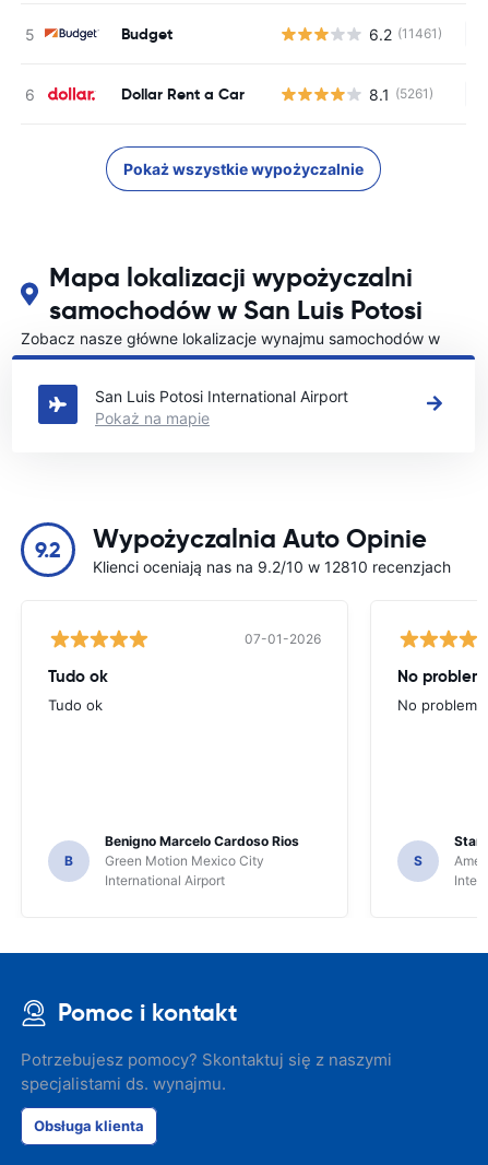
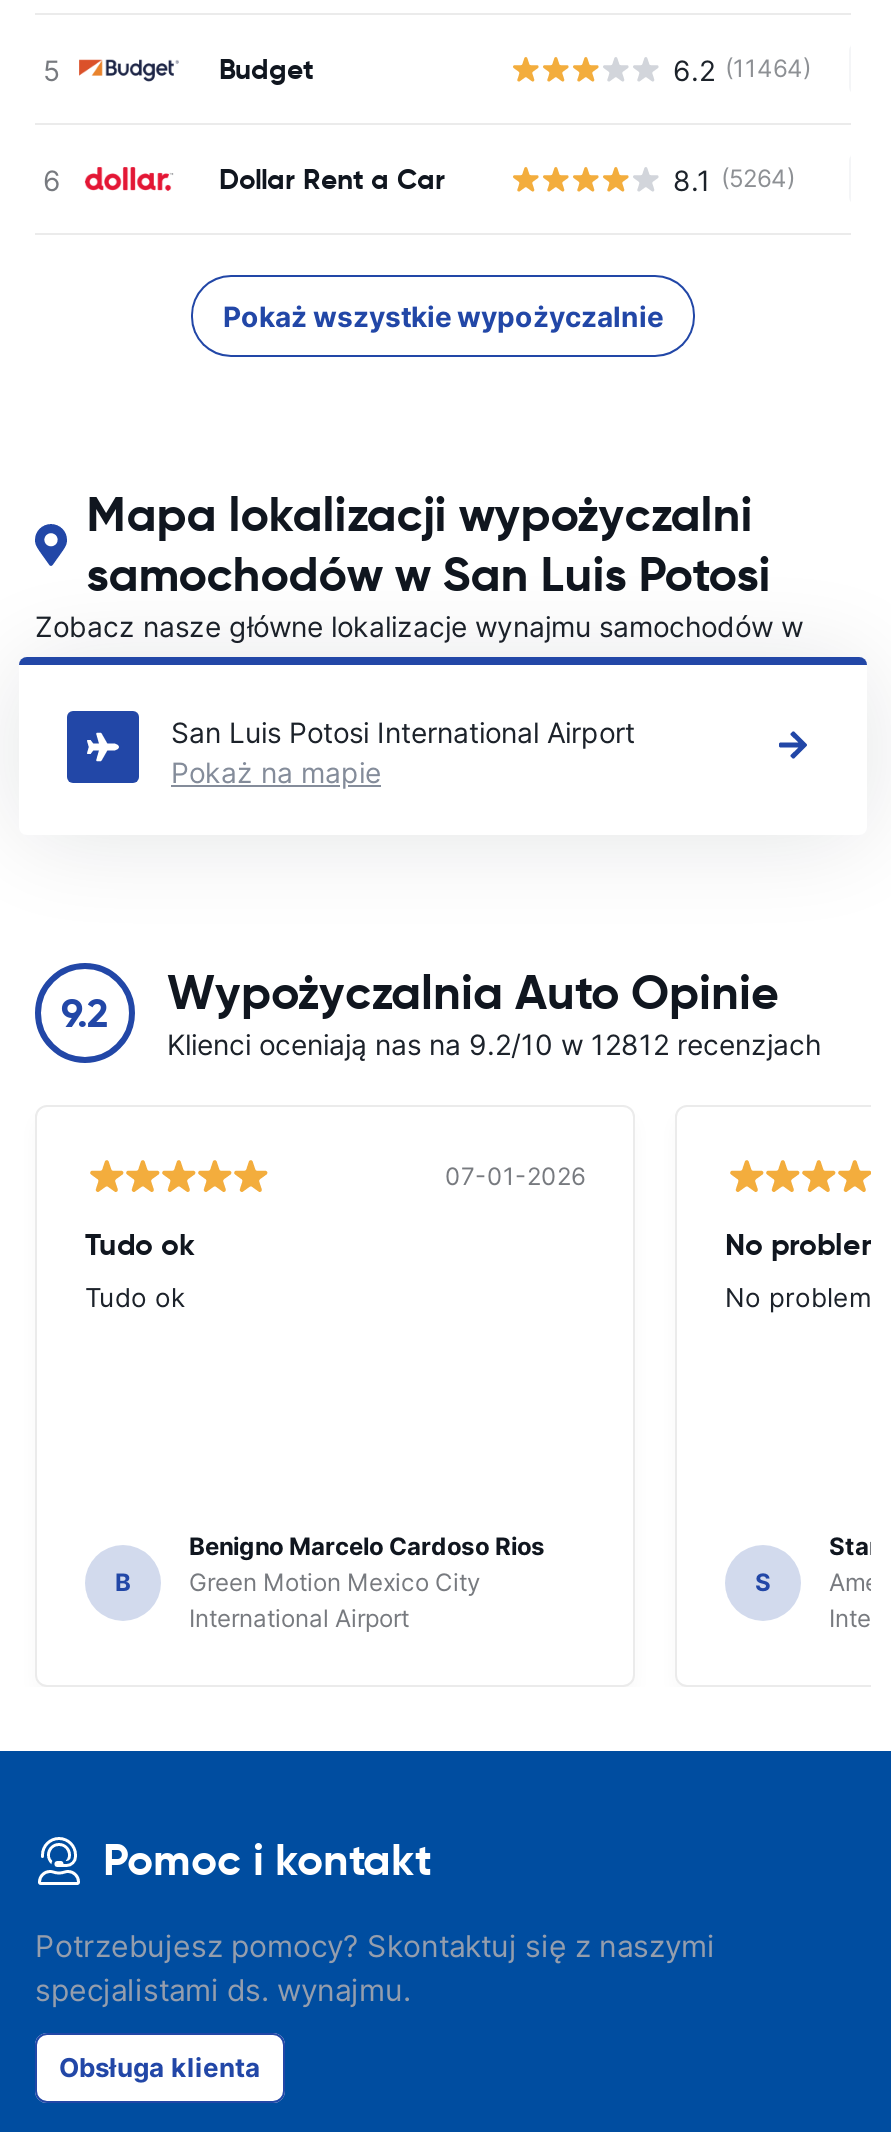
- 6.2 (11461)
+ 6.2 (11464)

- 8.1 (5261)
+ 8.1 (5264)

- Klienci oceniają nas na 9.2/10 w 12810 recenzjach
+ Klienci oceniają nas na 9.2/10 w 12812 recenzjach
